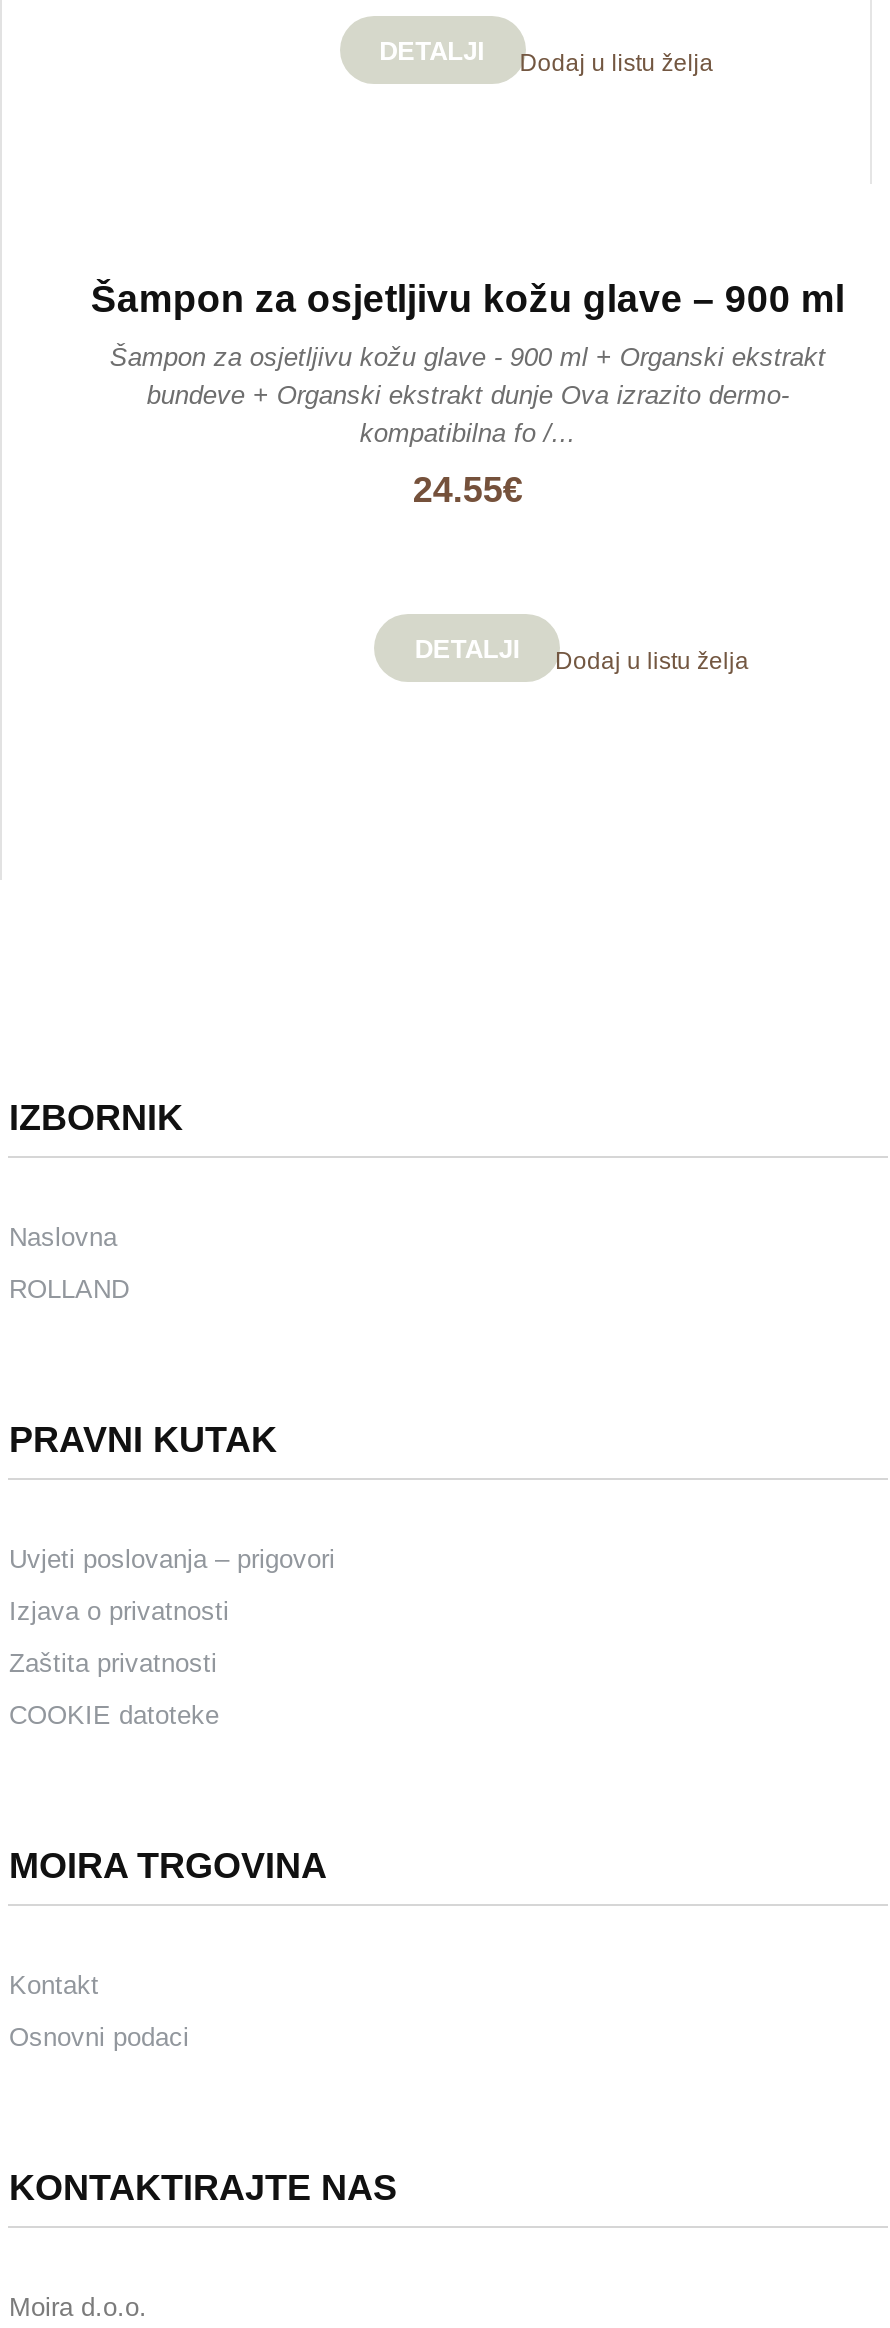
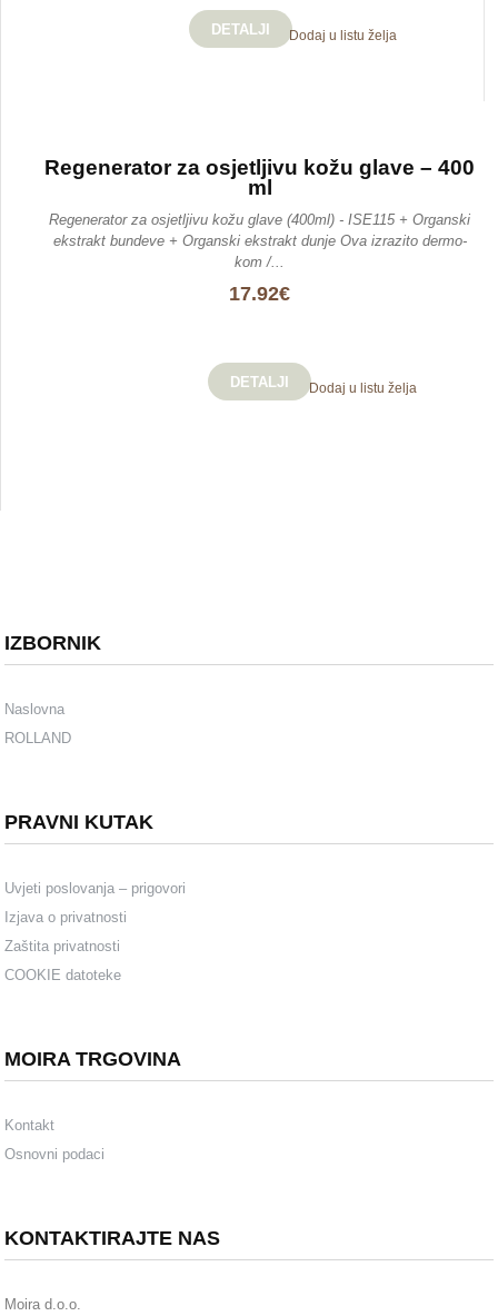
- Šampon za osjetljivu kožu glave – 900 ml
+ Regenerator za osjetljivu kožu glave – 400
+ ml

- Šampon za osjetljivu kožu glave - 900 ml + Organski ekstrakt
- bundeve + Organski ekstrakt dunje Ova izrazito dermo-
- kompatibilna fo /...
+ Regenerator za osjetljivu kožu glave (400ml) - ISE115 + Organski
+ ekstrakt bundeve + Organski ekstrakt dunje Ova izrazito dermo-
+ kom /...

- 24.55€
+ 17.92€
